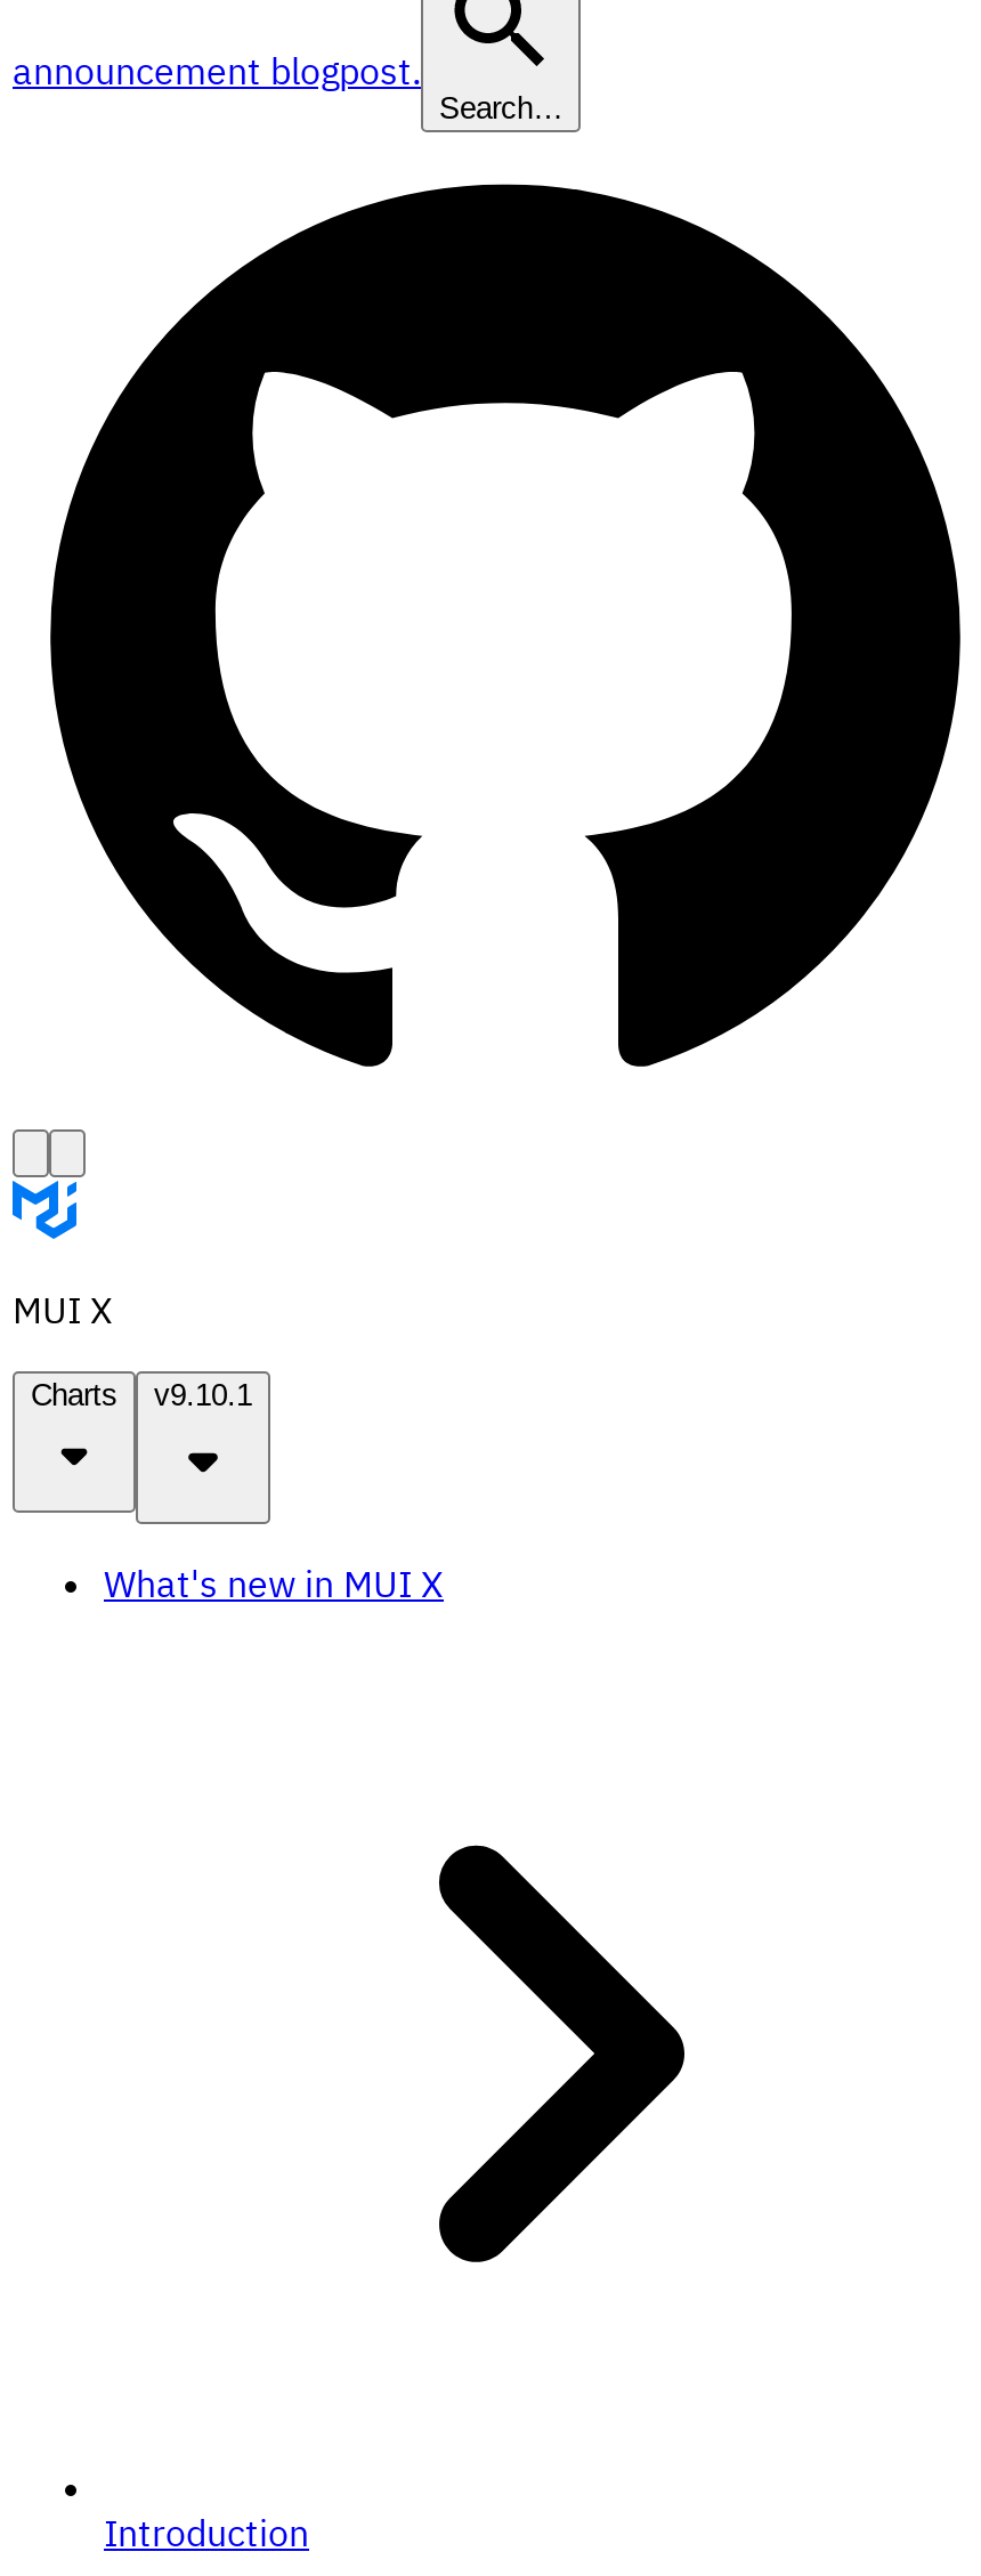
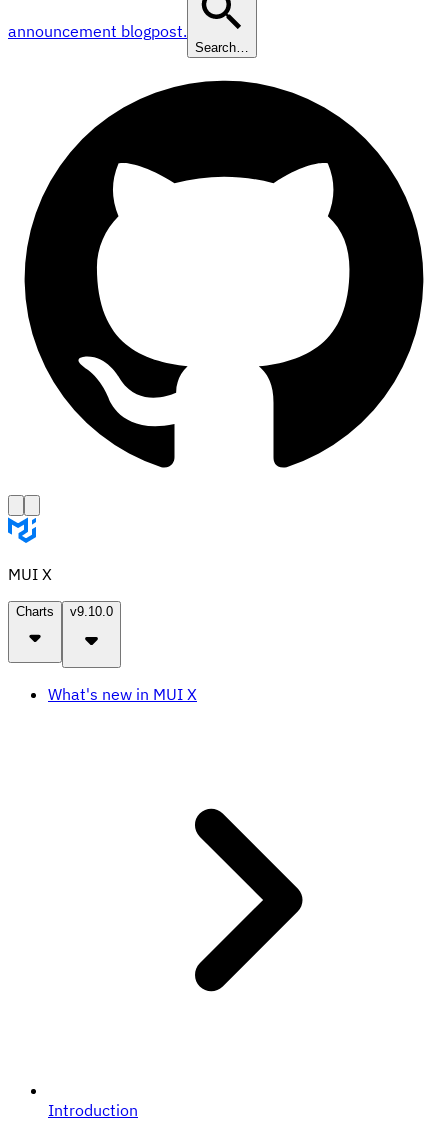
- Charts v9.10.1
+ Charts v9.10.0
